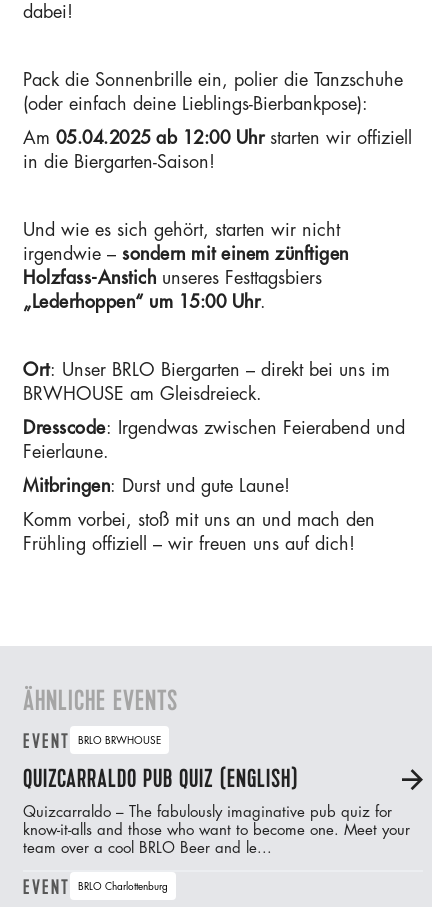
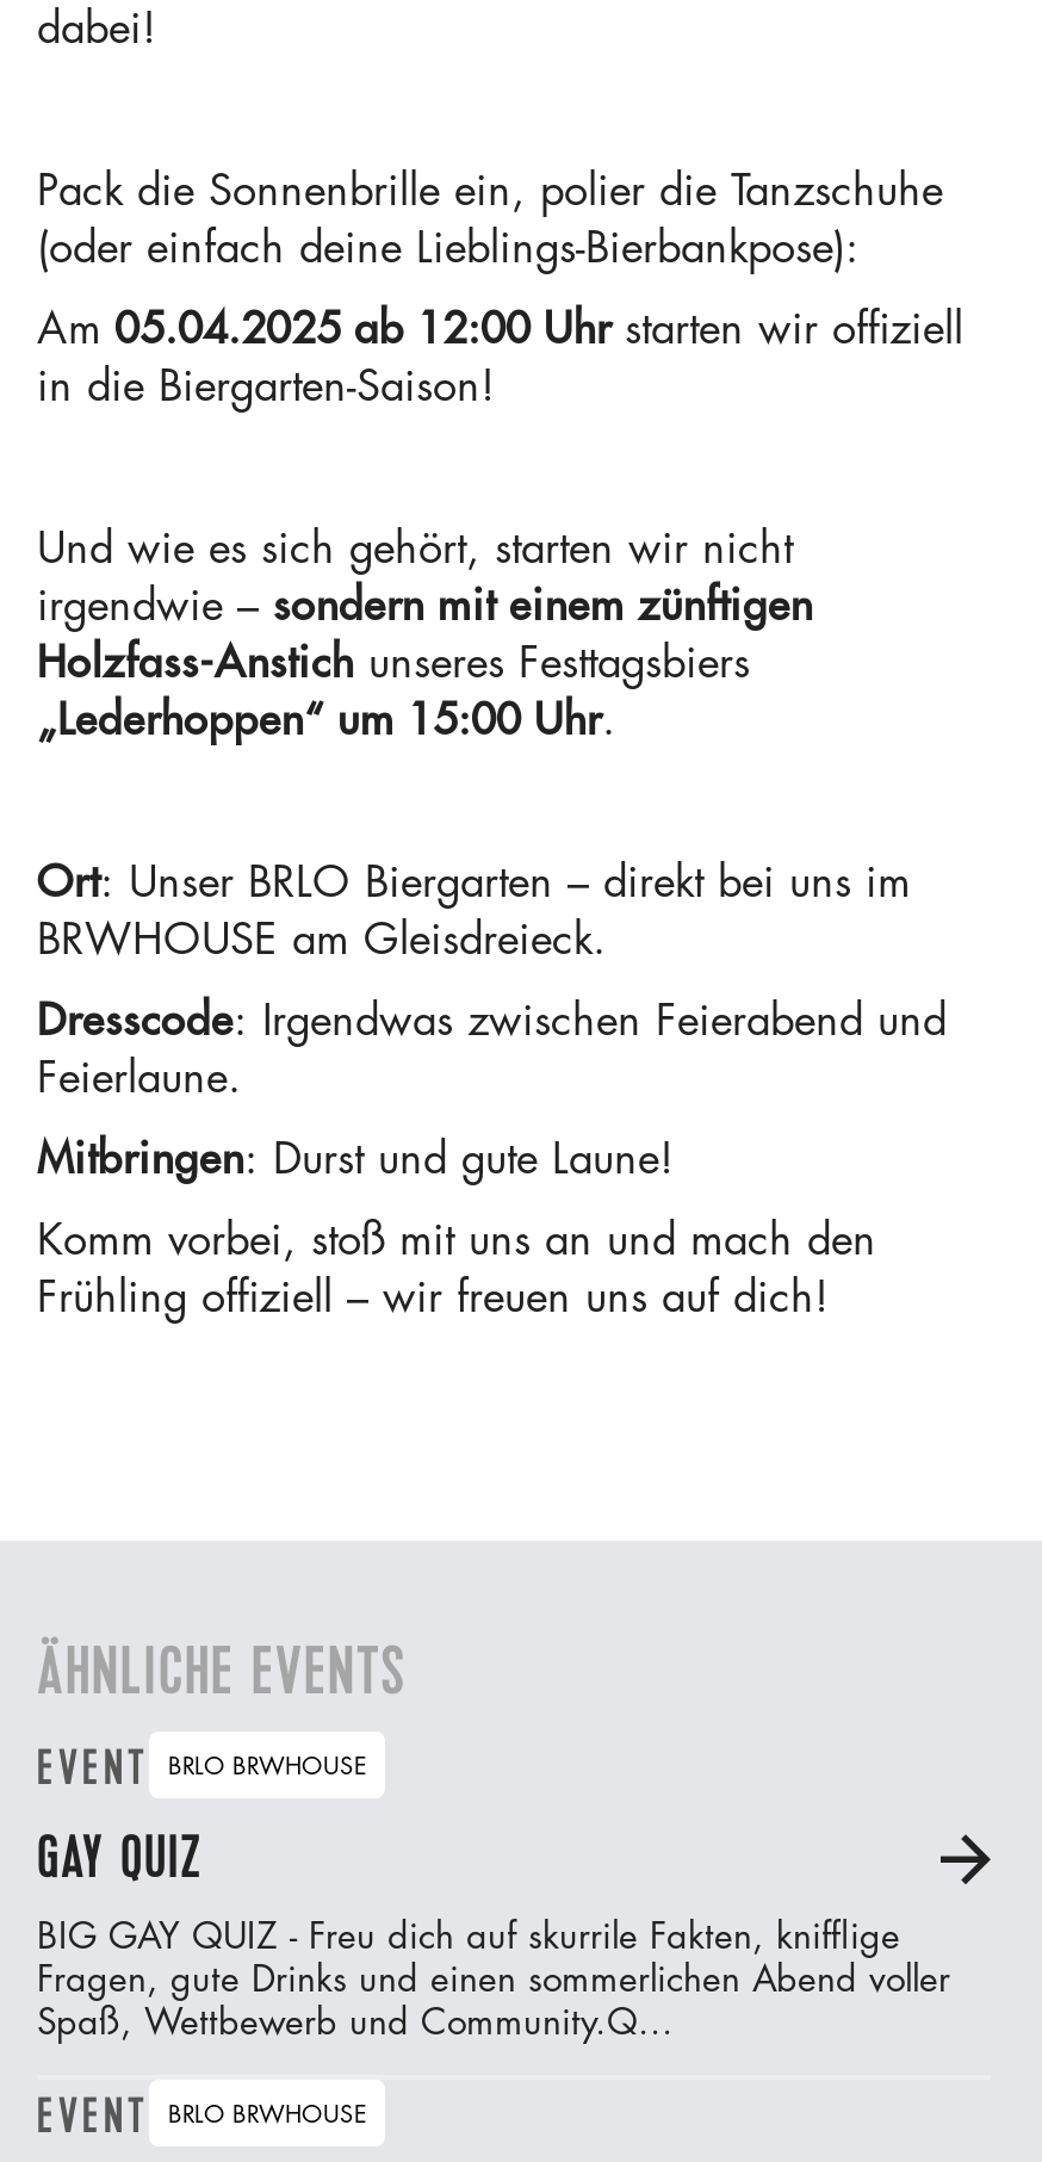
- QUIZCARRALDO PUB QUIZ (ENGLISH)
+ GAY QUIZ

- Quizcarraldo – The fabulously imaginative pub quiz for
- know-it-alls and those who want to become one. Meet your
- team over a cool BRLO Beer and le...
+ BIG GAY QUIZ - Freu dich auf skurrile Fakten, knifflige
+ Fragen, gute Drinks und einen sommerlichen Abend voller
+ Spaß, Wettbewerb und Community.‍Q...

- BRLO Charlottenburg
+ BRLO BRWHOUSE
